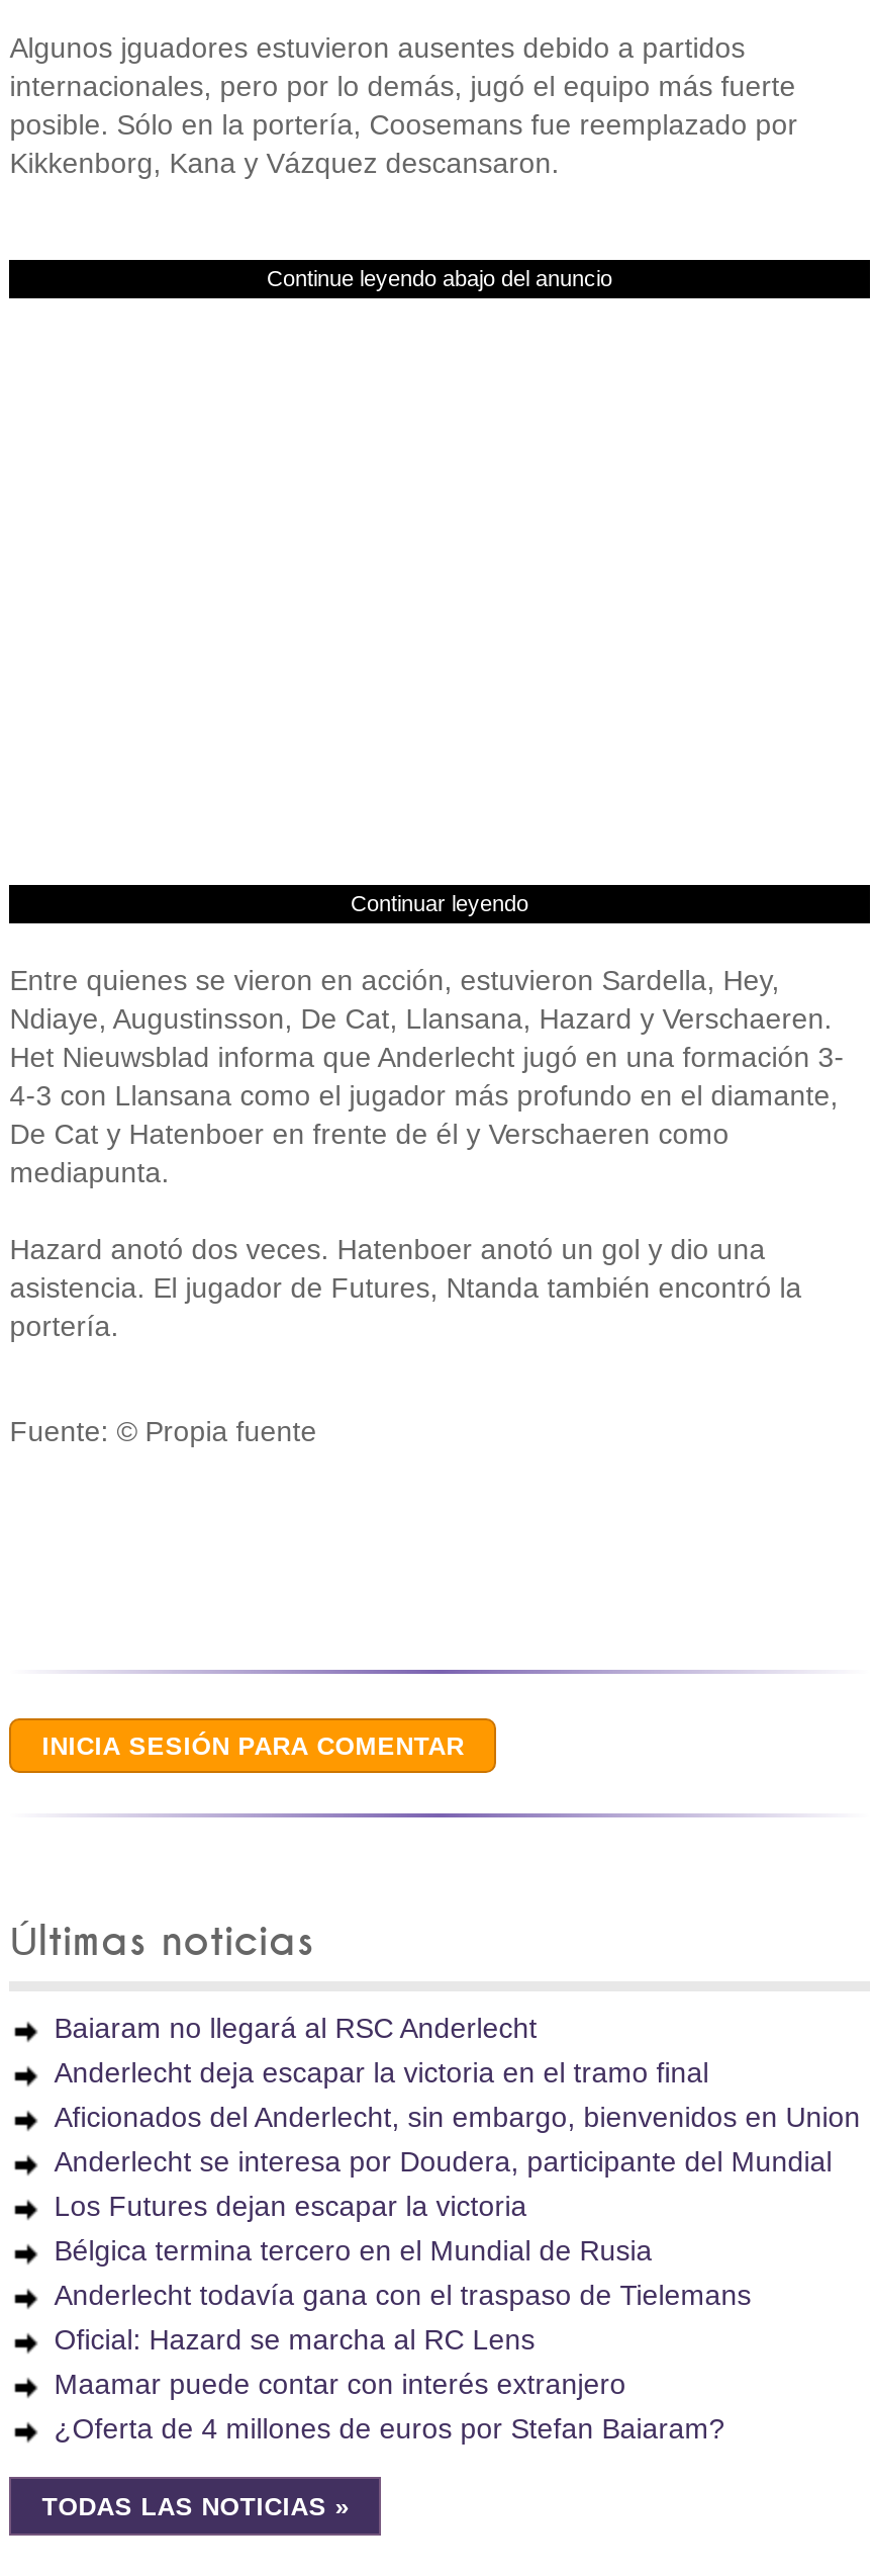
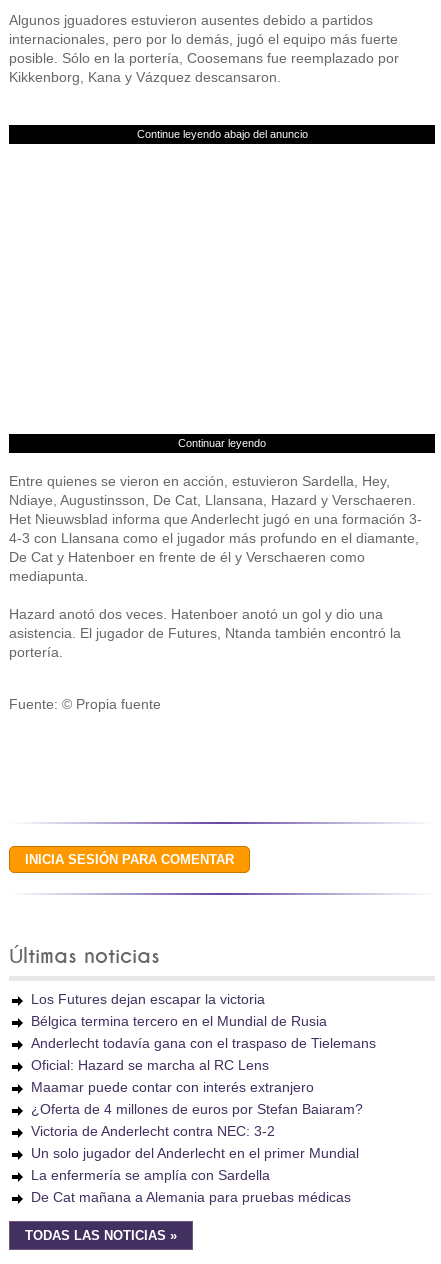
- Baiaram no llegará al RSC Anderlecht
- Anderlecht deja escapar la victoria en el tramo final
- Aficionados del Anderlecht, sin embargo, bienvenidos en Union
- Anderlecht se interesa por Doudera, participante del Mundial

moved up: Los Futures dejan escapar la victoria | Bélgica termina tercero en el Mundial de Rusia | Anderlecht todavía gana con el traspaso de Tielemans | Oficial: Hazard se marcha al RC Lens | Maamar puede contar con interés extranjero | ¿Oferta de 4 millones de euros por Stefan Baiaram?

+ Victoria de Anderlecht contra NEC: 3-2
+ Un solo jugador del Anderlecht en el primer Mundial
+ La enfermería se amplía con Sardella
+ De Cat mañana a Alemania para pruebas médicas
